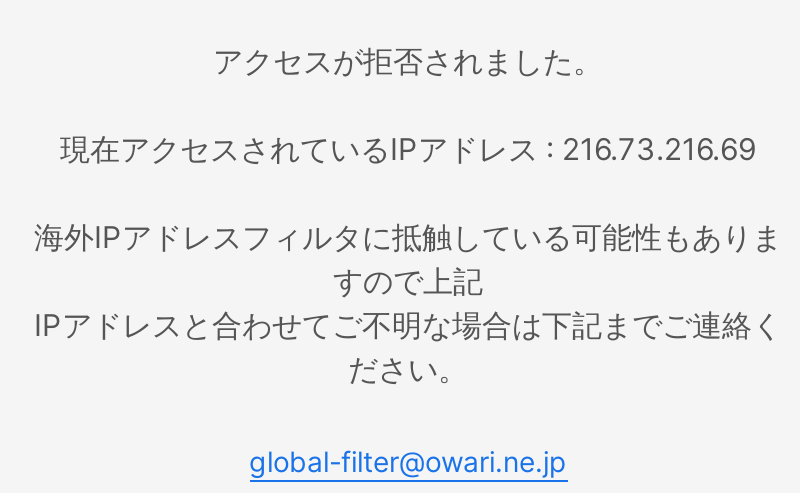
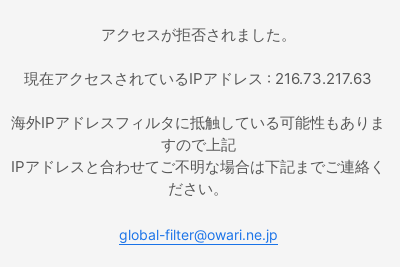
- 現在アクセスされているIPアドレス : 216.73.216.69
+ 現在アクセスされているIPアドレス : 216.73.217.63
